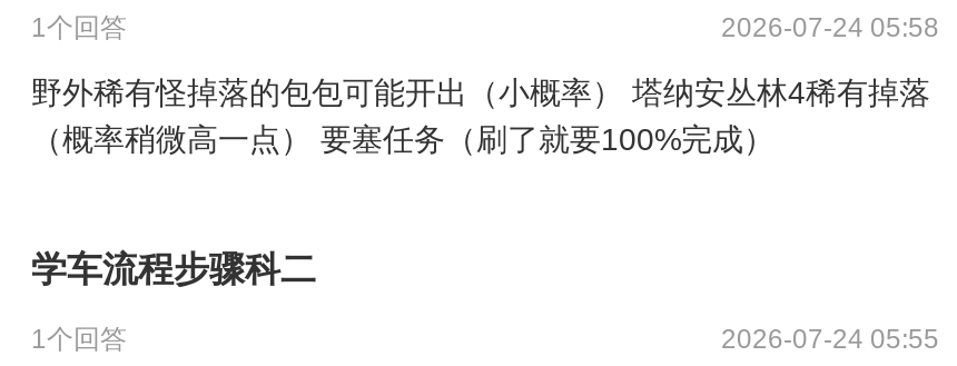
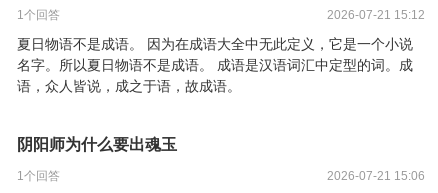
- 2026-07-24 05:58
+ 2026-07-21 15:12

- 野外稀有怪掉落的包包可能开出（小概率） 塔纳安丛林4稀有掉落
- （概率稍微高一点） 要塞任务（刷了就要100%完成）
+ 夏日物语不是成语。 因为在成语大全中无此定义，它是一个小说
+ 名字。所以夏日物语不是成语。 成语是汉语词汇中定型的词。成
+ 语，众人皆说，成之于语，故成语。

- 学车流程步骤科二
+ 阴阳师为什么要出魂玉

- 2026-07-24 05:55
+ 2026-07-21 15:06
